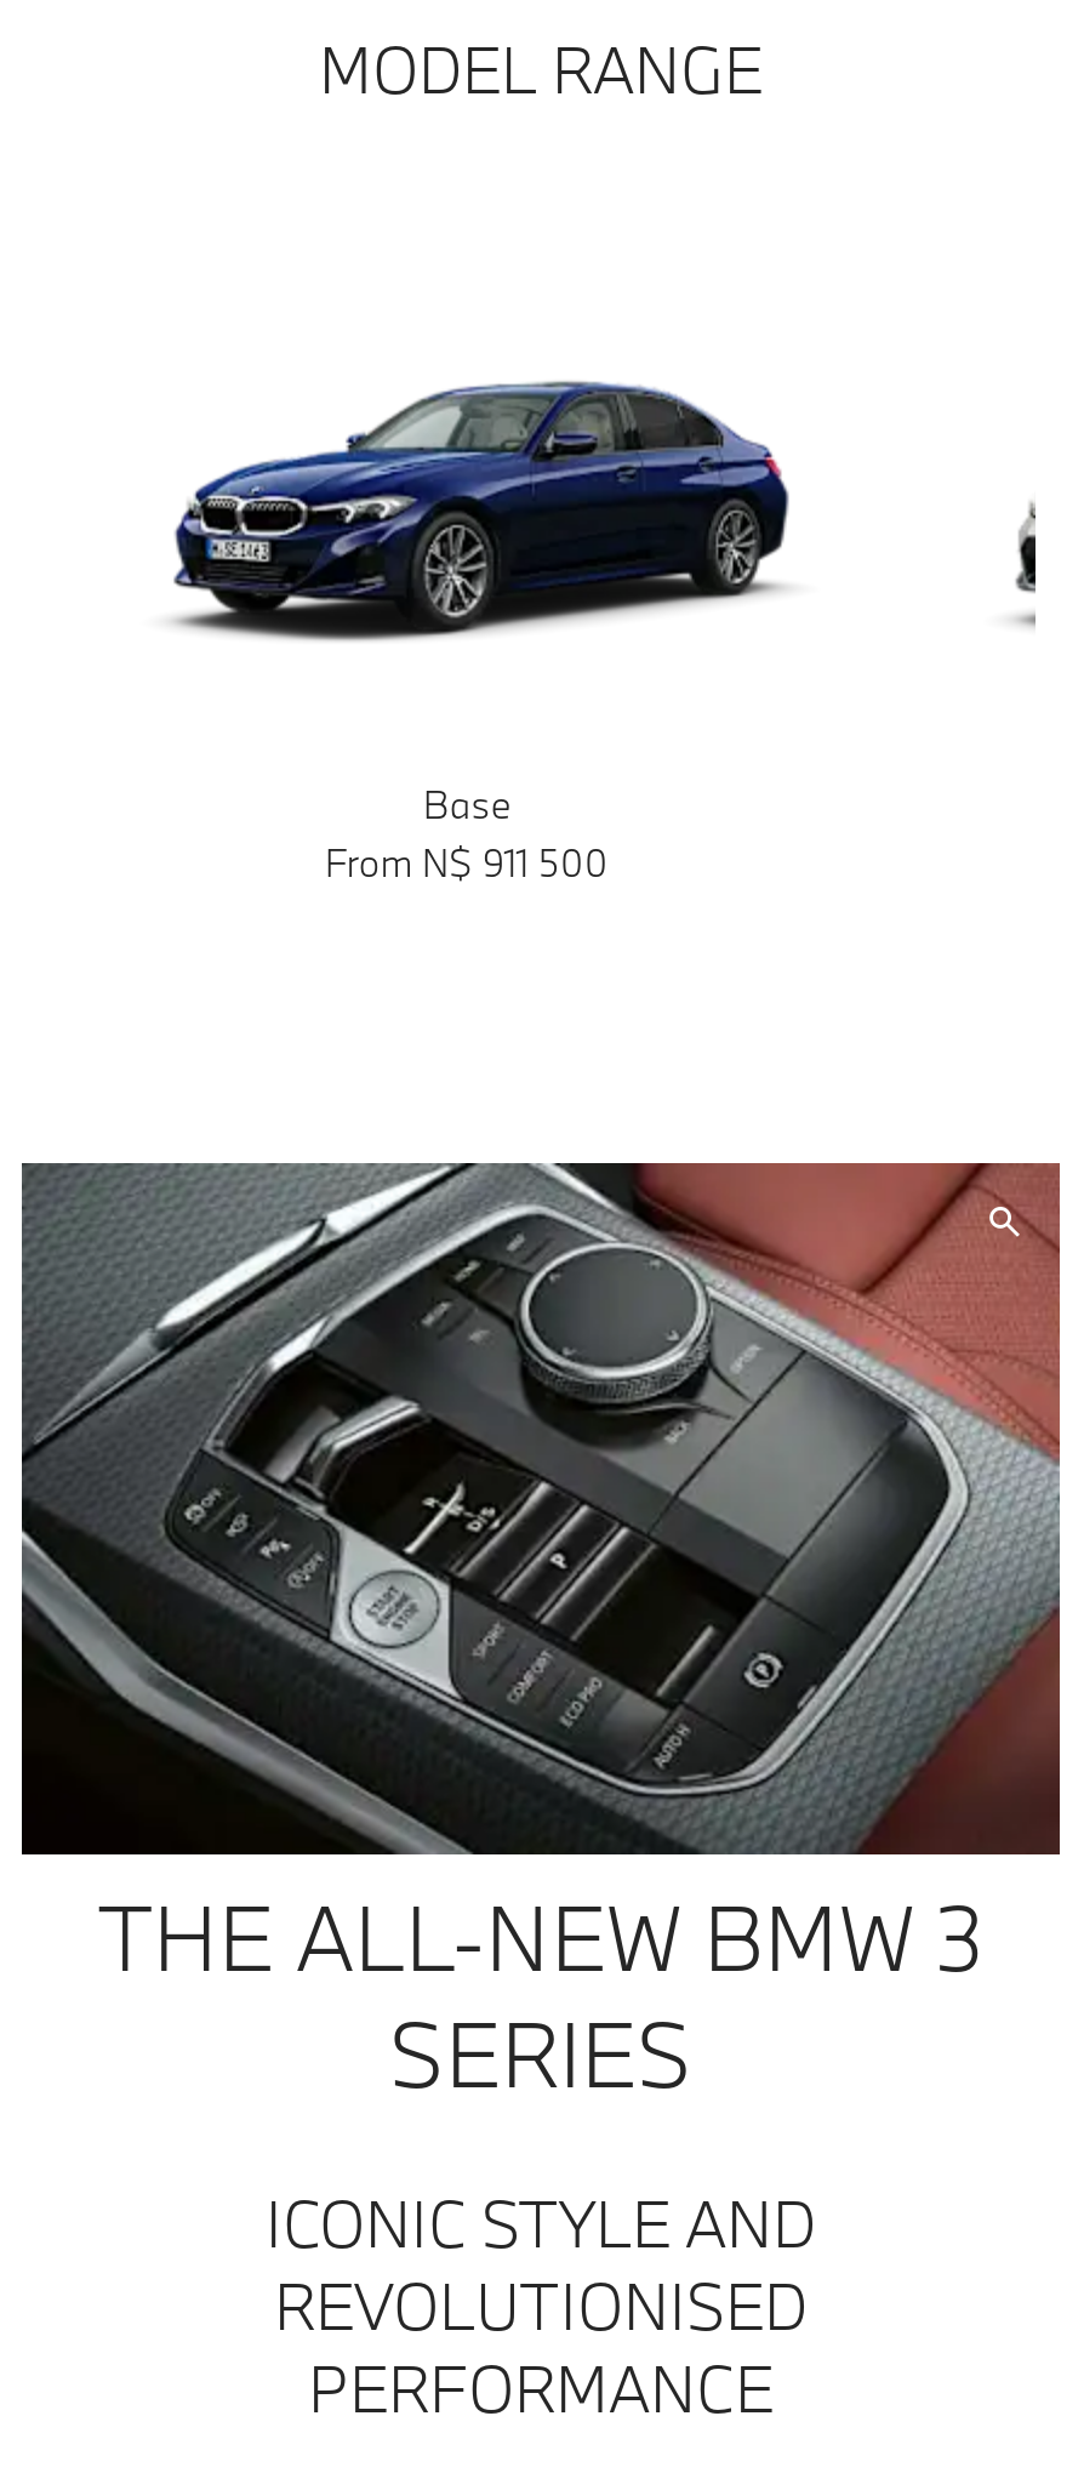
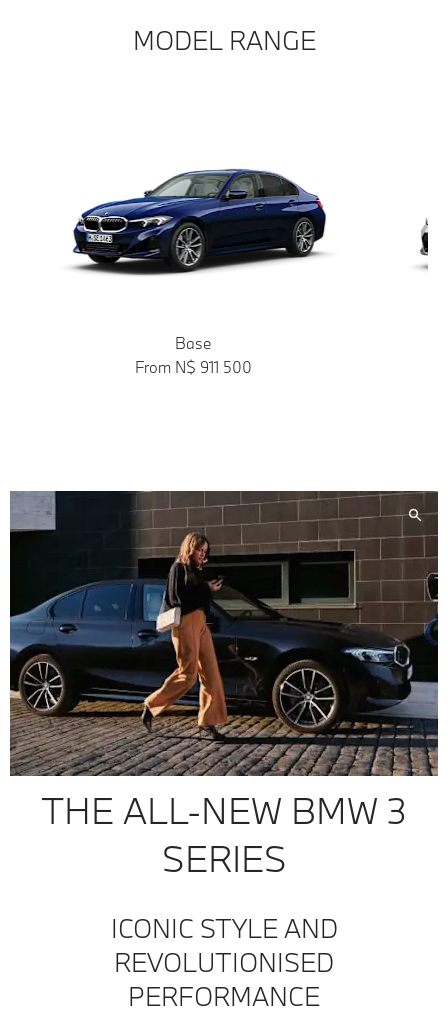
- [image]
+ [image]
